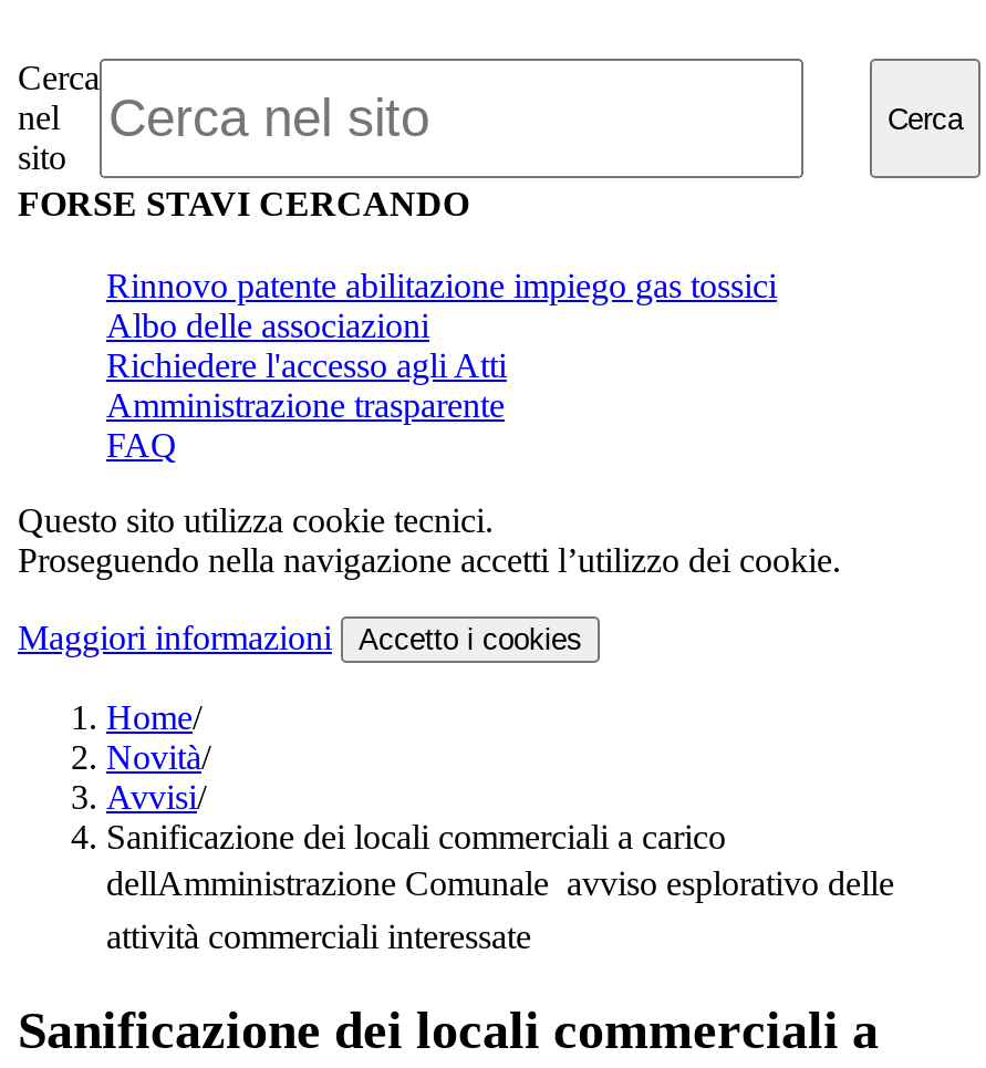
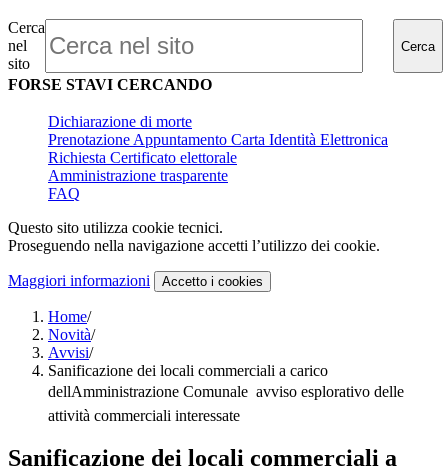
- Rinnovo patente abilitazione impiego gas tossici
- Albo delle associazioni
- Richiedere l'accesso agli Atti
+ Dichiarazione di morte
+ Prenotazione Appuntamento Carta Identità Elettronica
+ Richiesta Certificato elettorale
